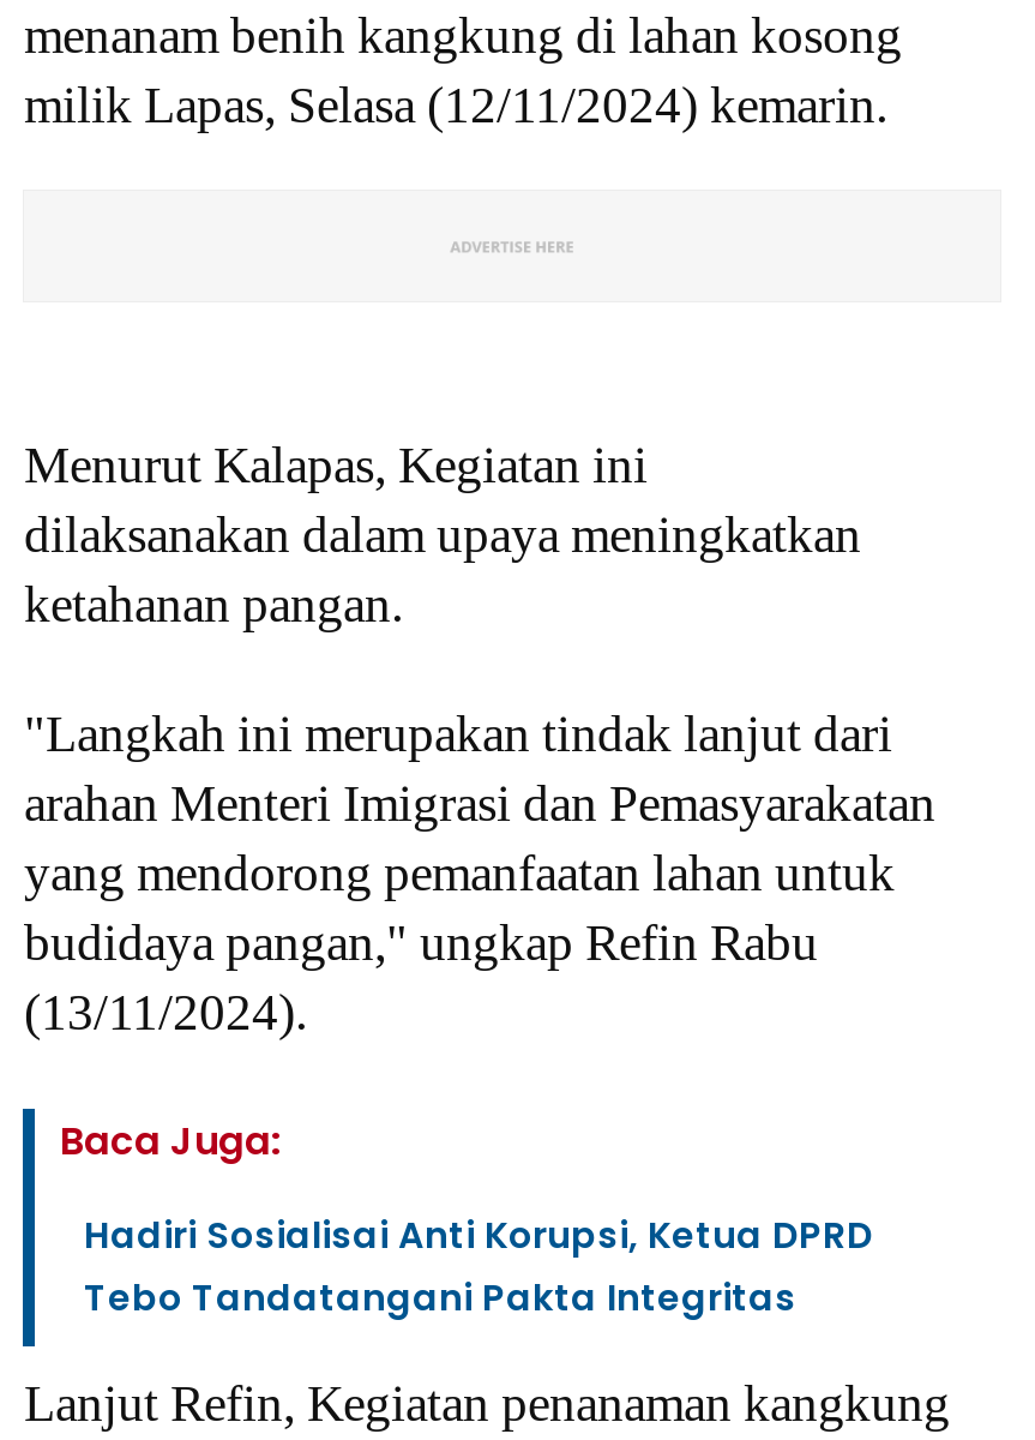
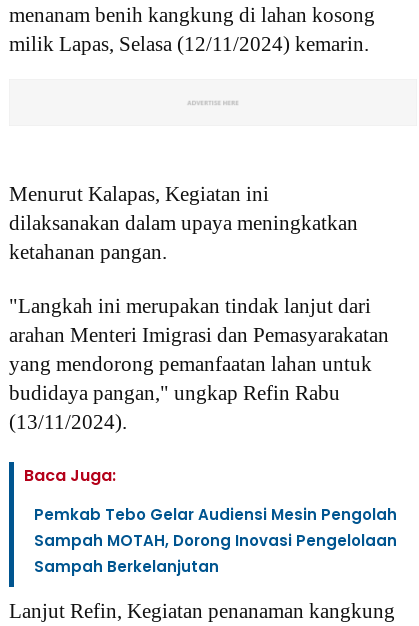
- Hadiri Sosialisai Anti Korupsi, Ketua DPRD
- Tebo Tandatangani Pakta Integritas
+ Pemkab Tebo Gelar Audiensi Mesin Pengolah
+ Sampah MOTAH, Dorong Inovasi Pengelolaan
+ Sampah Berkelanjutan
